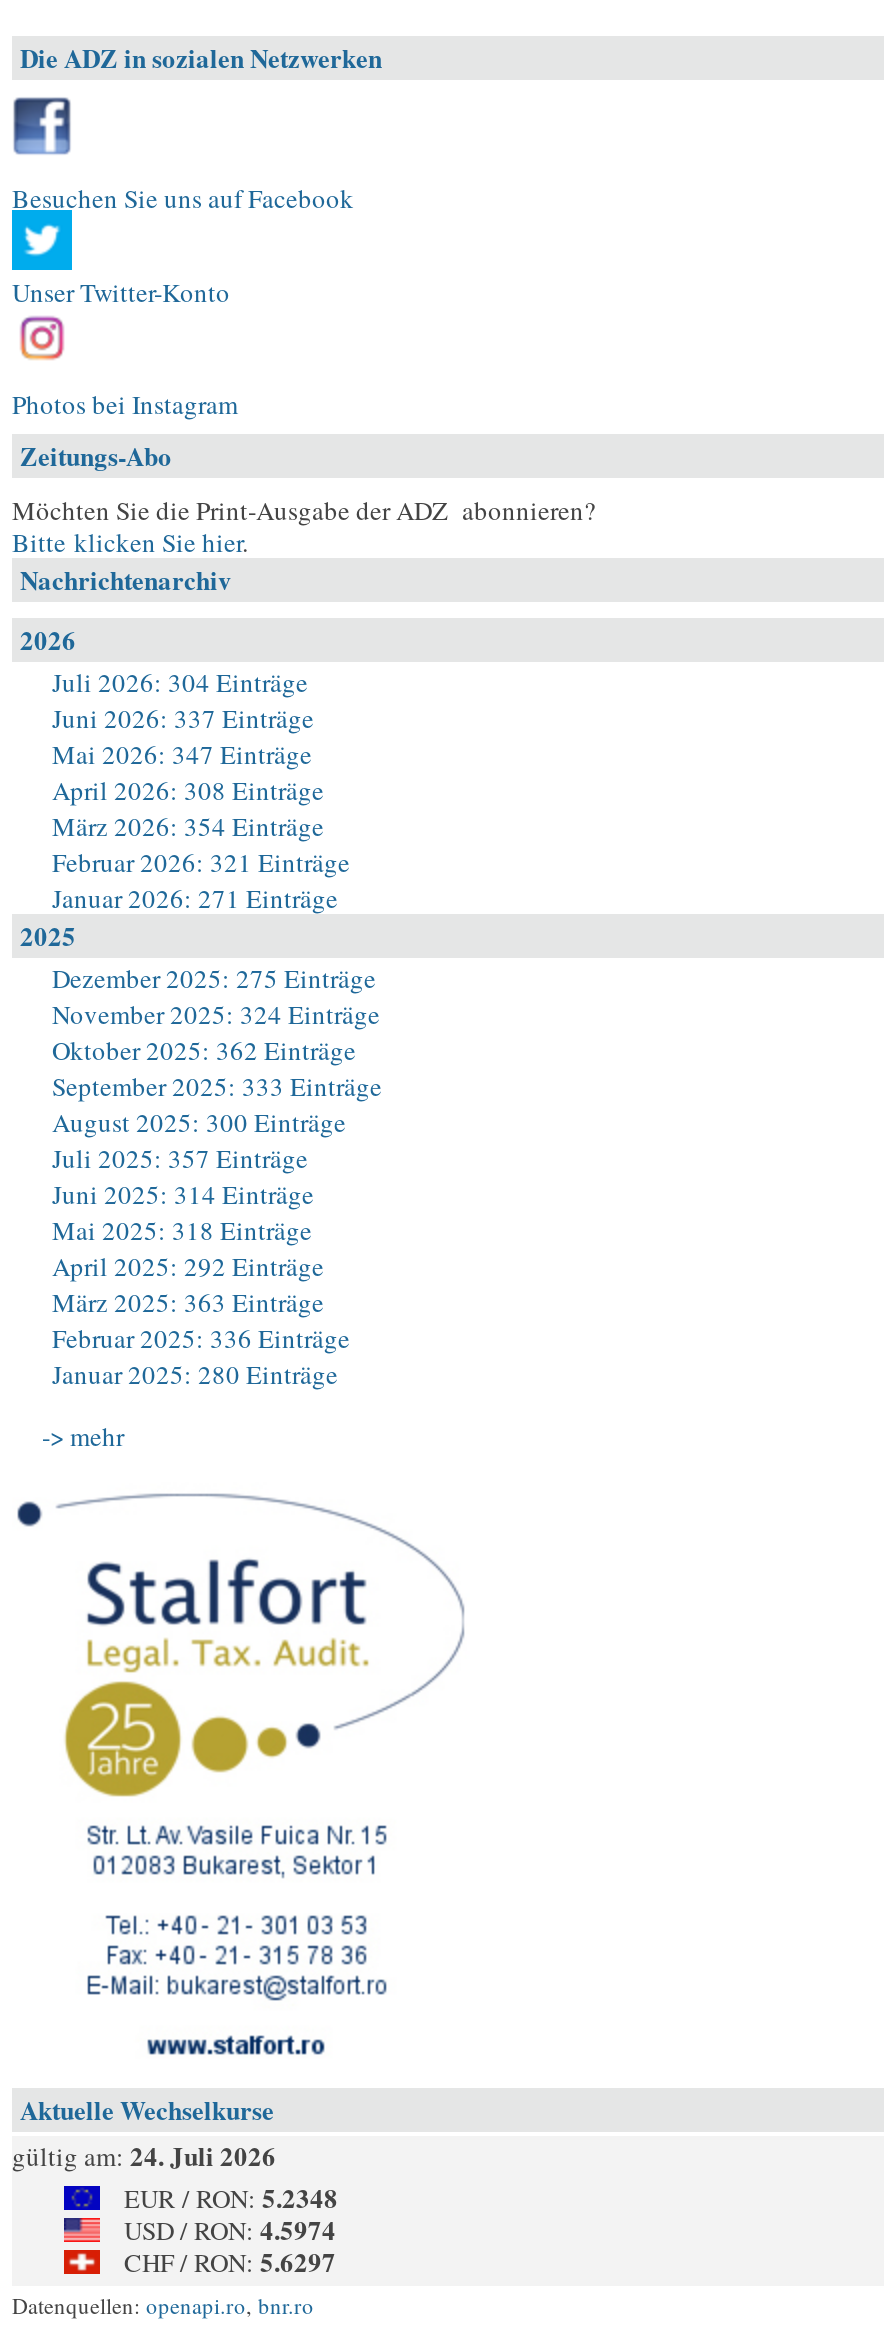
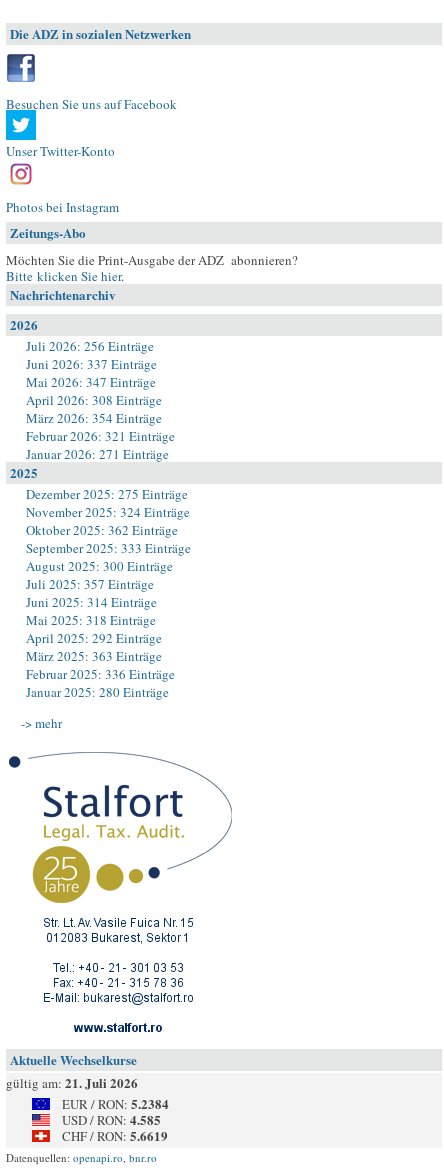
- Juli 2026: 304 Einträge
+ Juli 2026: 256 Einträge

- gültig am: 24. Juli 2026
+ gültig am: 21. Juli 2026

- EUR / RON: 5.2348
+ EUR / RON: 5.2384

- USD / RON: 4.5974
+ USD / RON: 4.585

- CHF / RON: 5.6297
+ CHF / RON: 5.6619
